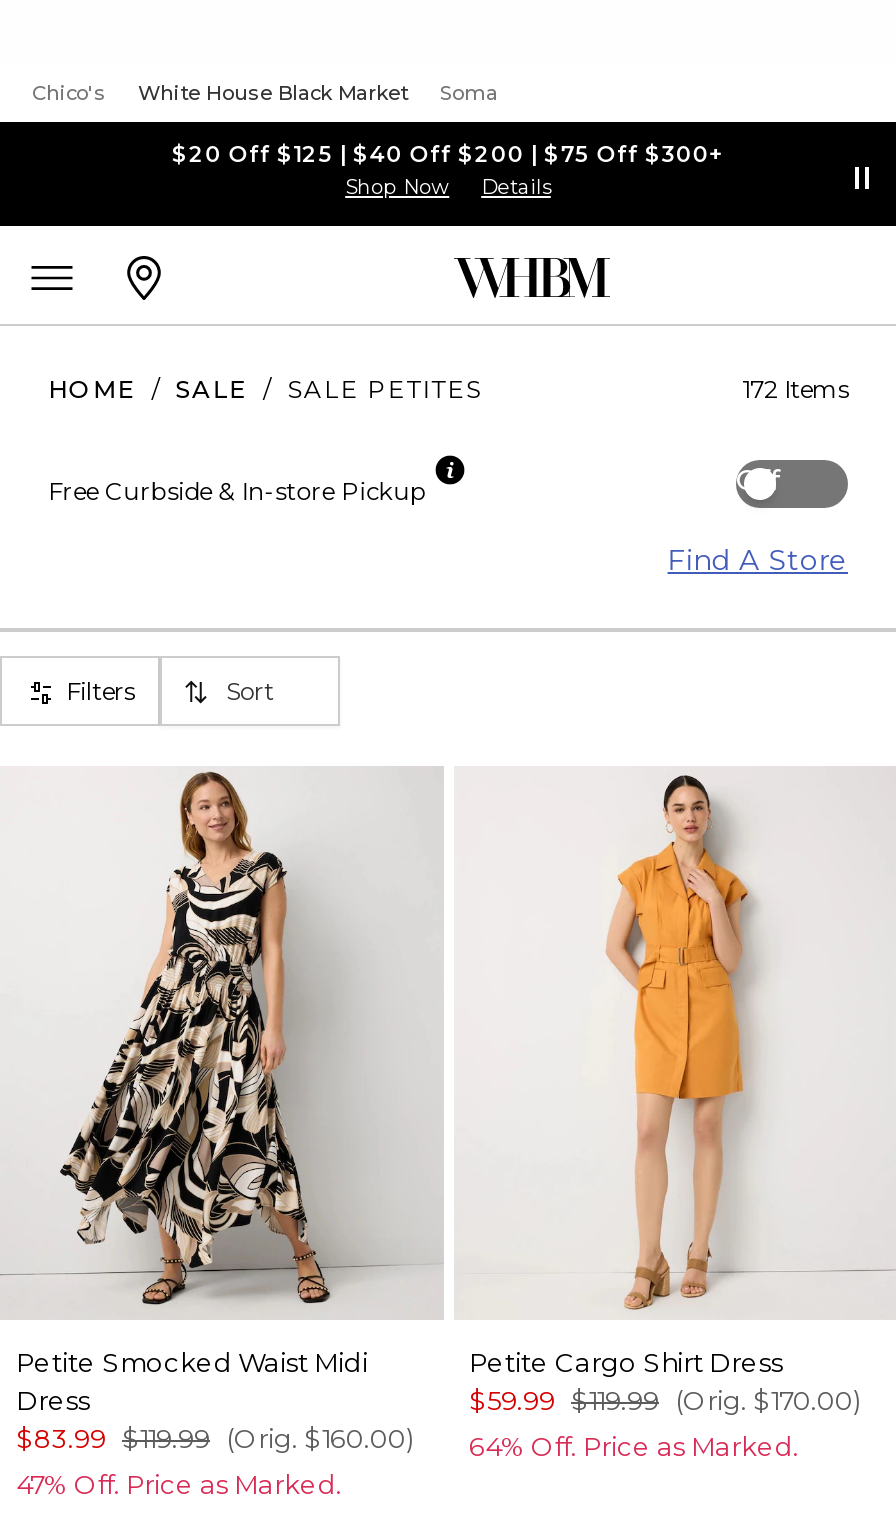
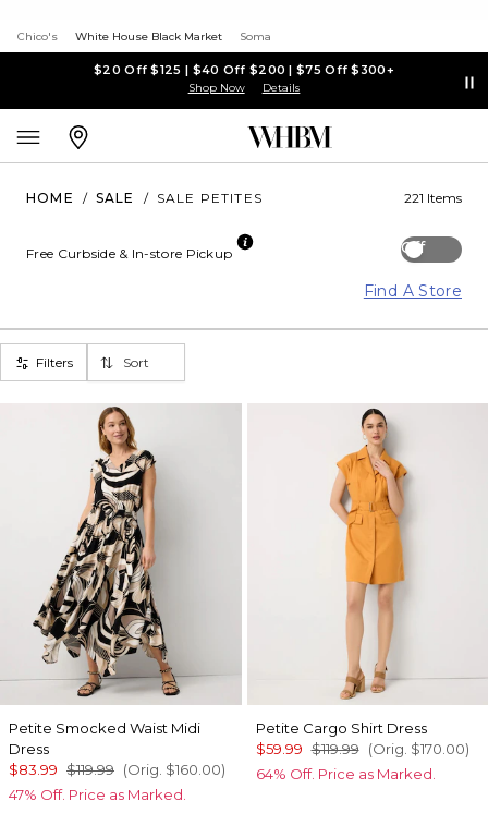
- 172 Items
+ 221 Items
